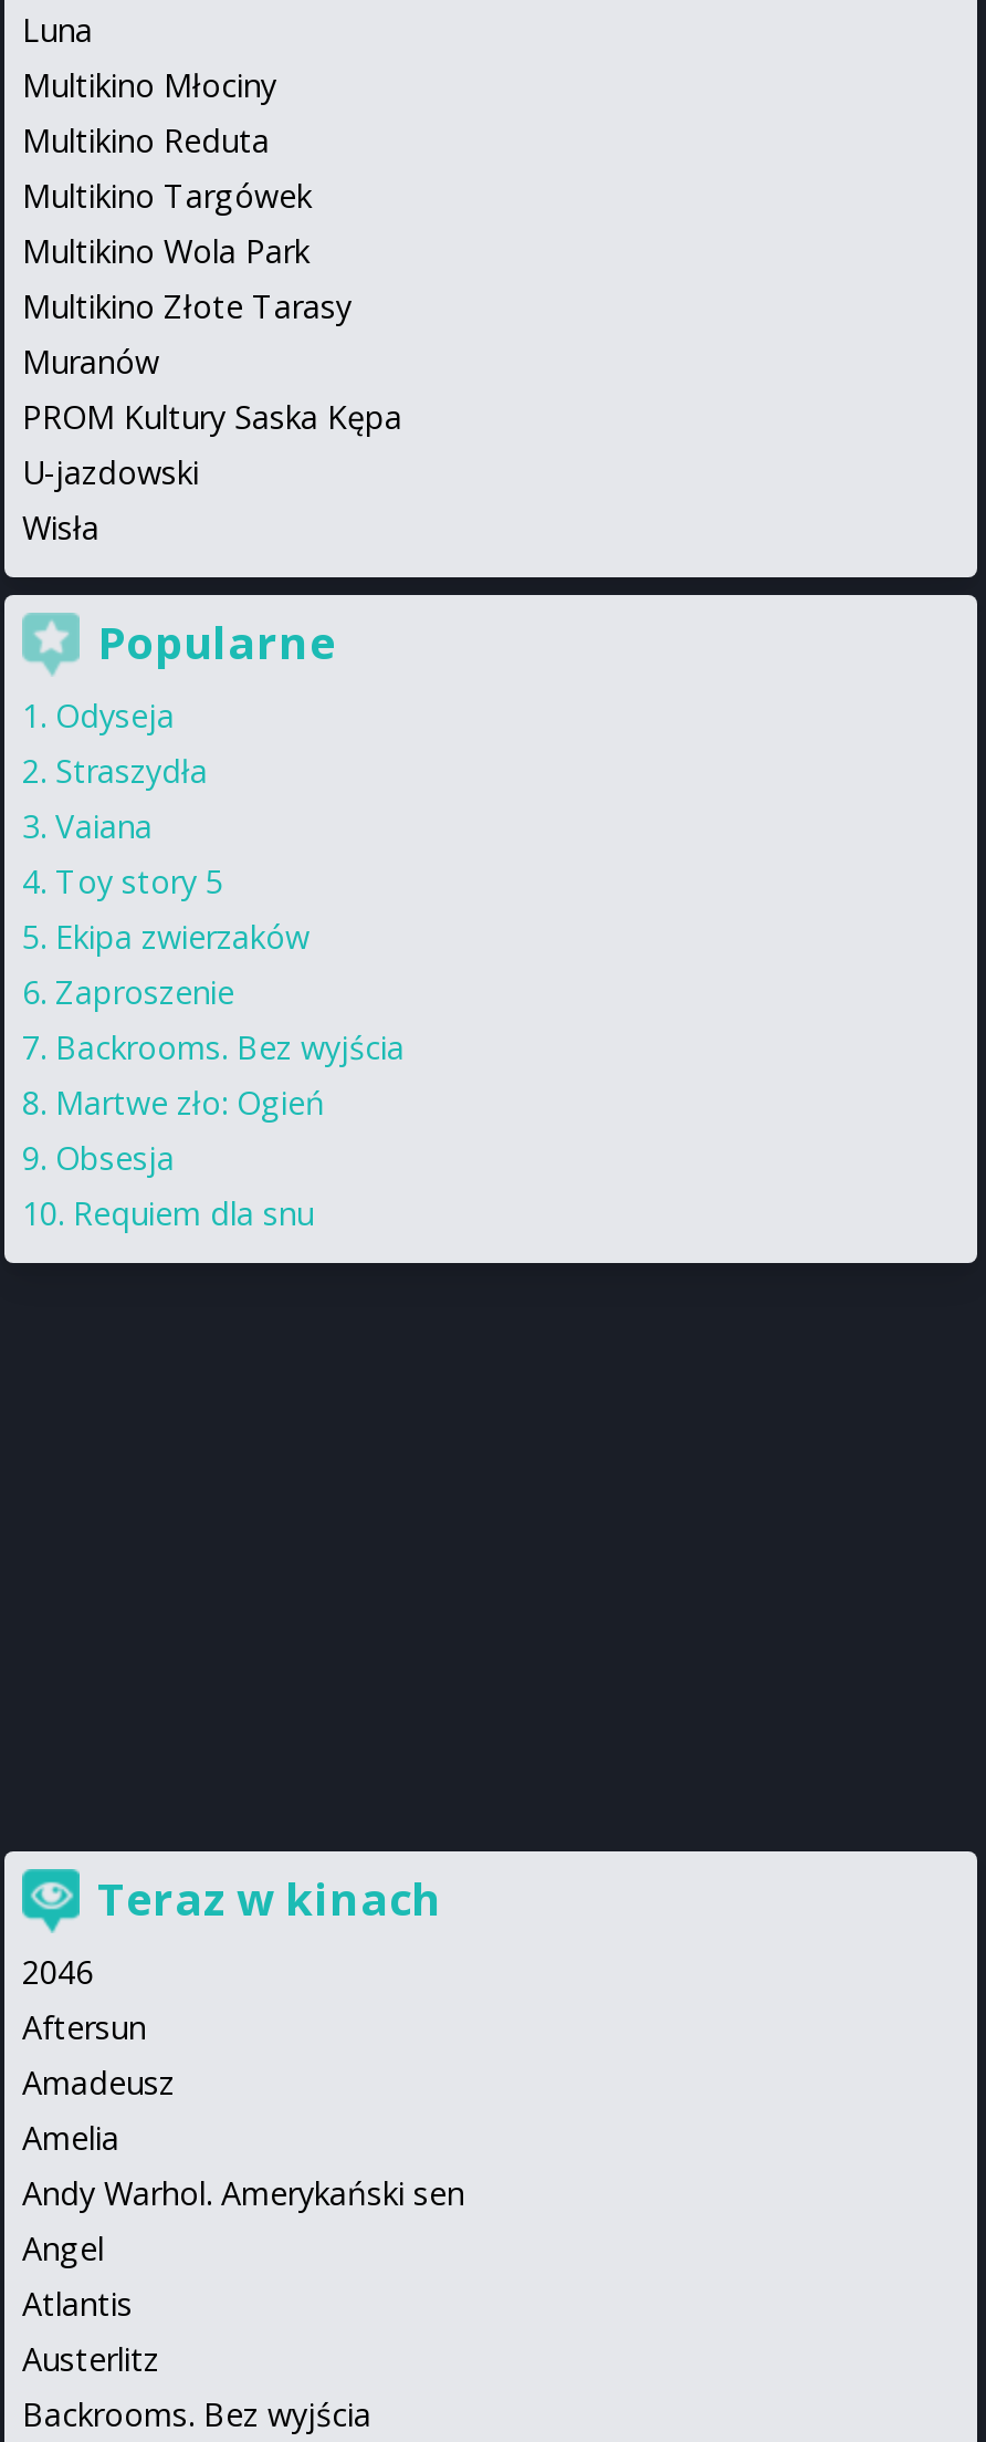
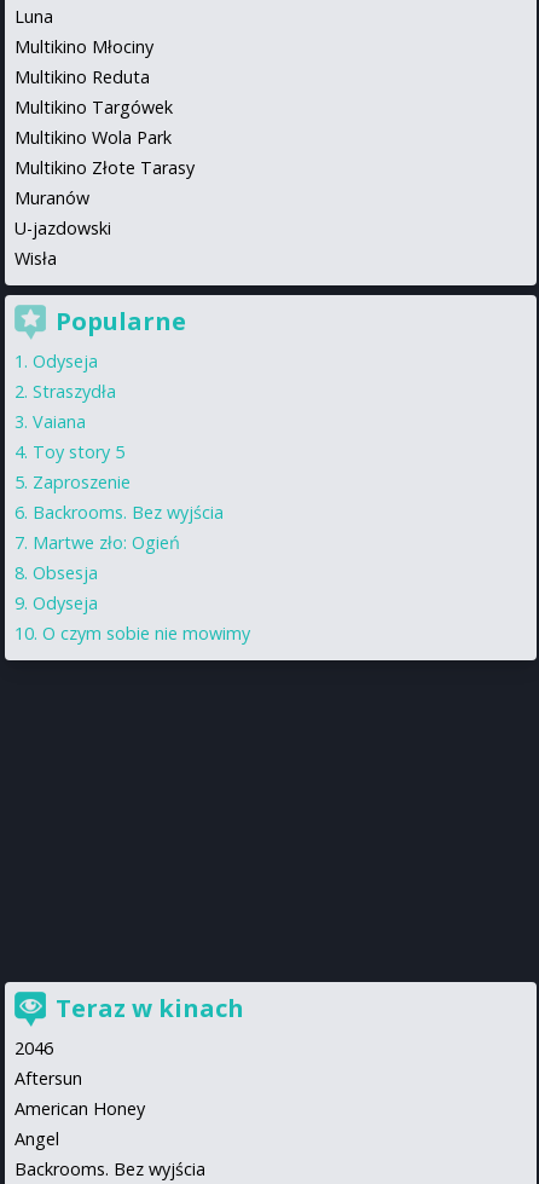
- PROM Kultury Saska Kępa

- Ekipa zwierzaków

- Requiem dla snu
+ Odyseja
+ O czym sobie nie mowimy

- Amadeusz
- Amelia
- Andy Warhol. Amerykański sen
+ American Honey

- Atlantis
- Austerlitz
